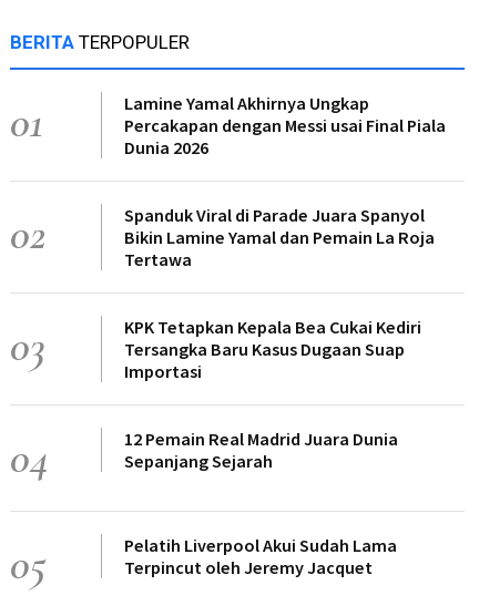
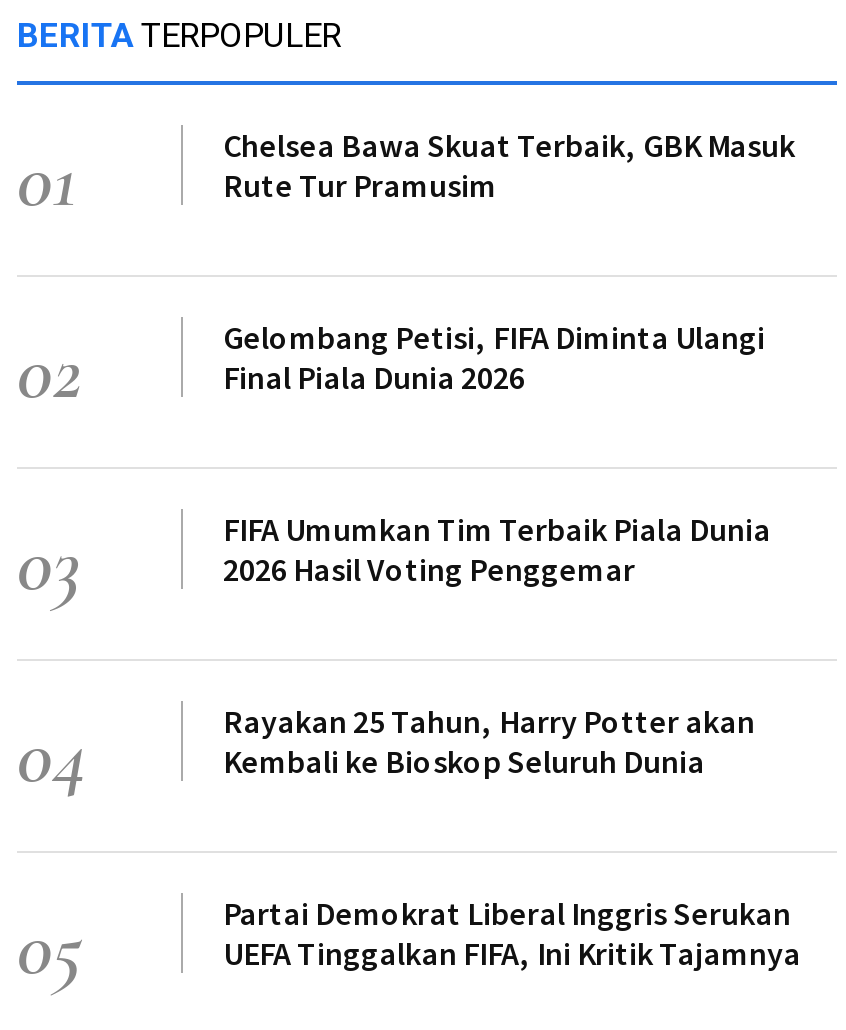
- Lamine Yamal Akhirnya Ungkap
- Percakapan dengan Messi usai Final Piala
- Dunia 2026
+ Chelsea Bawa Skuat Terbaik, GBK Masuk
+ Rute Tur Pramusim

- Spanduk Viral di Parade Juara Spanyol
- Bikin Lamine Yamal dan Pemain La Roja
- Tertawa
+ Gelombang Petisi, FIFA Diminta Ulangi
+ Final Piala Dunia 2026

- KPK Tetapkan Kepala Bea Cukai Kediri
- Tersangka Baru Kasus Dugaan Suap
- Importasi
+ FIFA Umumkan Tim Terbaik Piala Dunia
+ 2026 Hasil Voting Penggemar

- 12 Pemain Real Madrid Juara Dunia
- Sepanjang Sejarah
+ Rayakan 25 Tahun, Harry Potter akan
+ Kembali ke Bioskop Seluruh Dunia

- Pelatih Liverpool Akui Sudah Lama
- Terpincut oleh Jeremy Jacquet
+ Partai Demokrat Liberal Inggris Serukan
+ UEFA Tinggalkan FIFA, Ini Kritik Tajamnya
